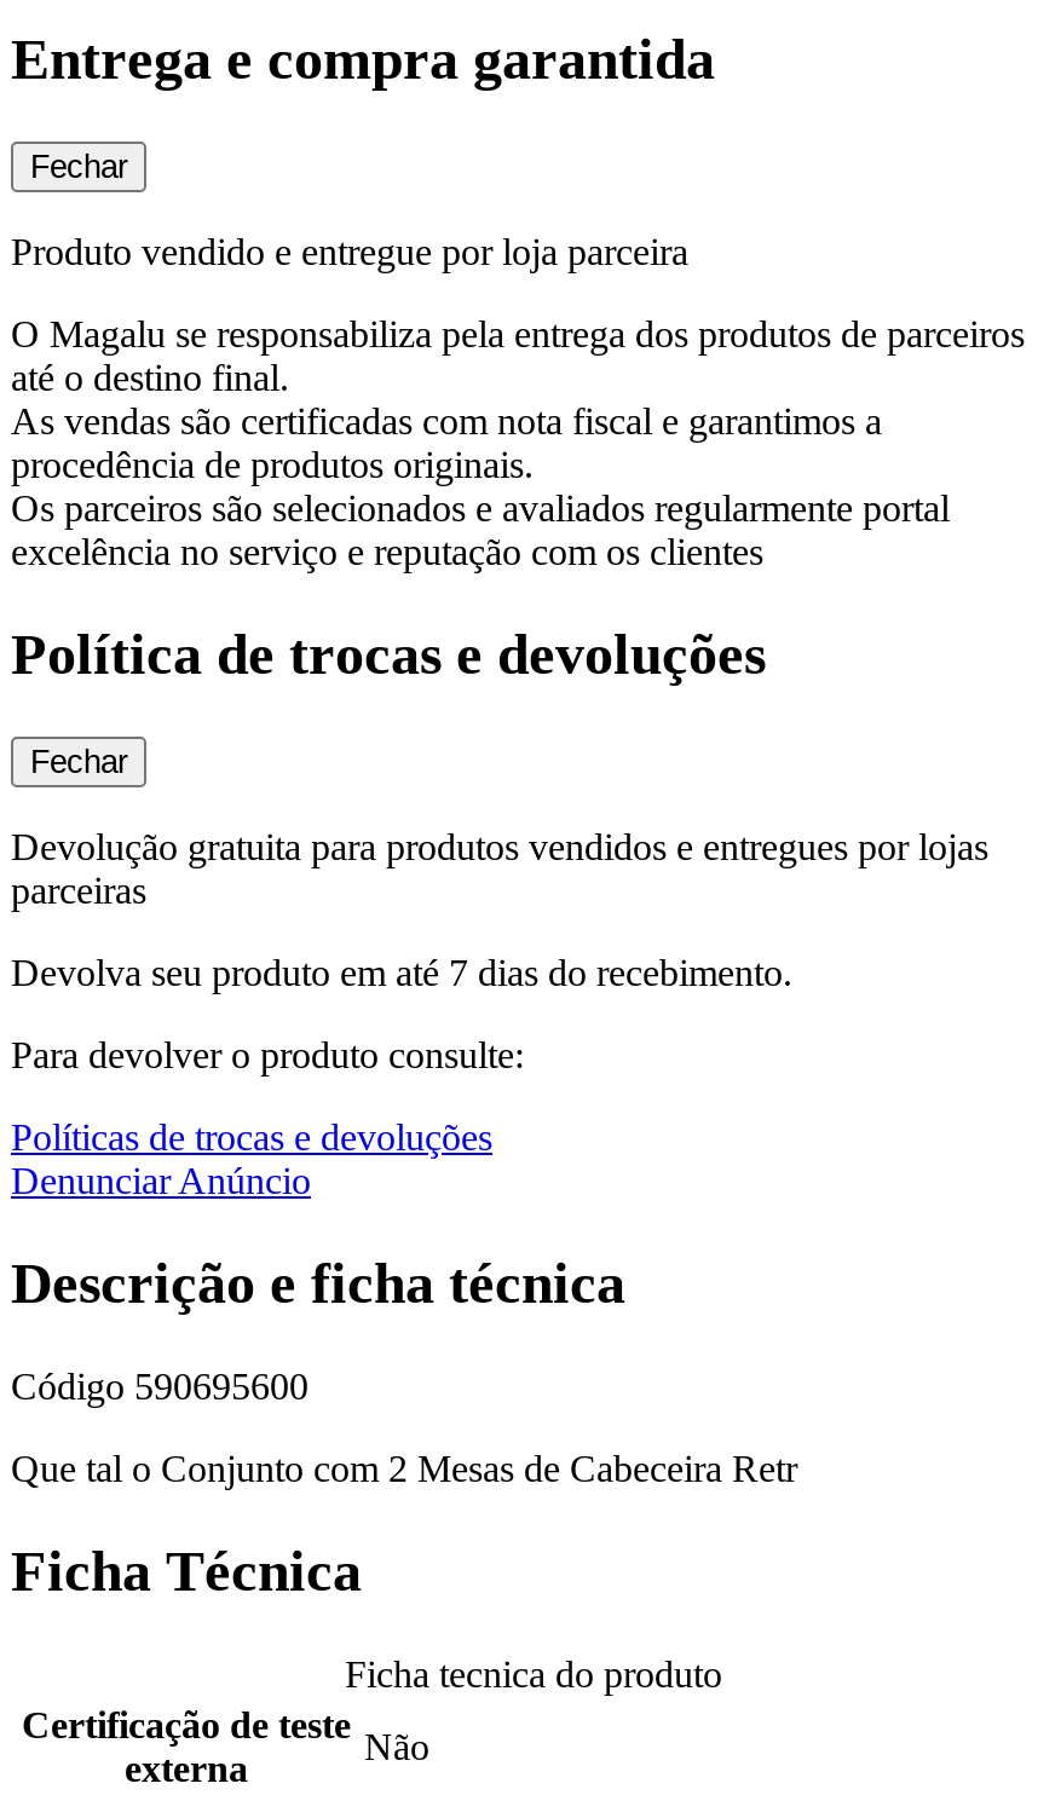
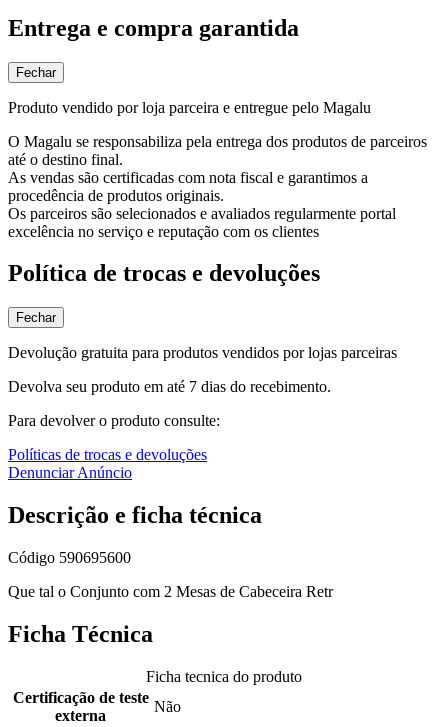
- Produto vendido e entregue por loja parceira
+ Produto vendido por loja parceira e entregue pelo Magalu

- Devolução gratuita para produtos vendidos e entregues por lojas
- parceiras
+ Devolução gratuita para produtos vendidos por lojas parceiras
